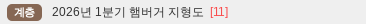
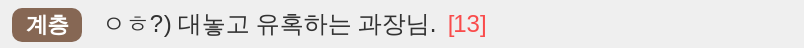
- 2026년 1분기 햄버거 지형도 [11]
+ ㅇㅎ?) 대놓고 유혹하는 과장님. [13]
